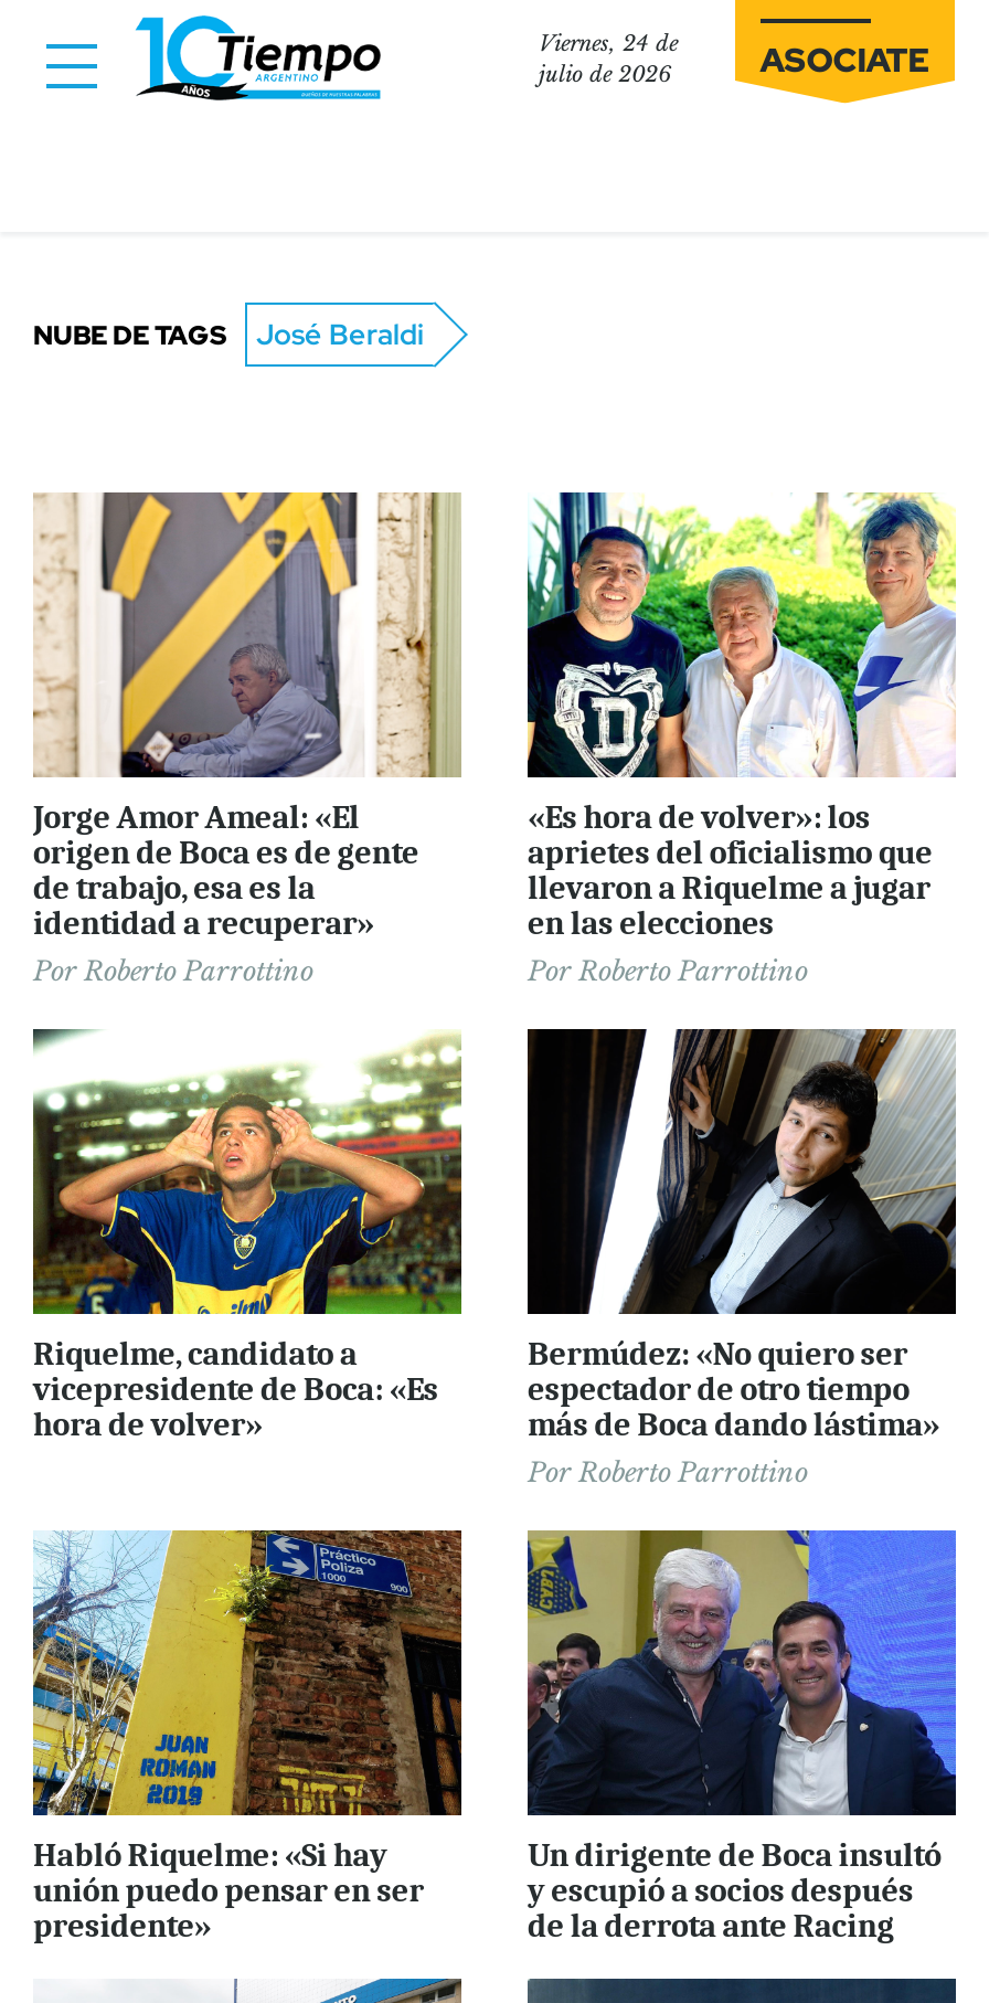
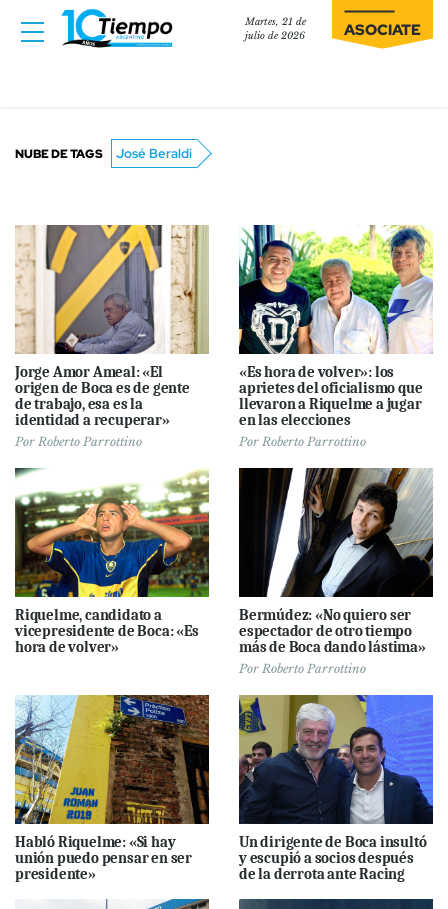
- Viernes, 24 de
+ Martes, 21 de
